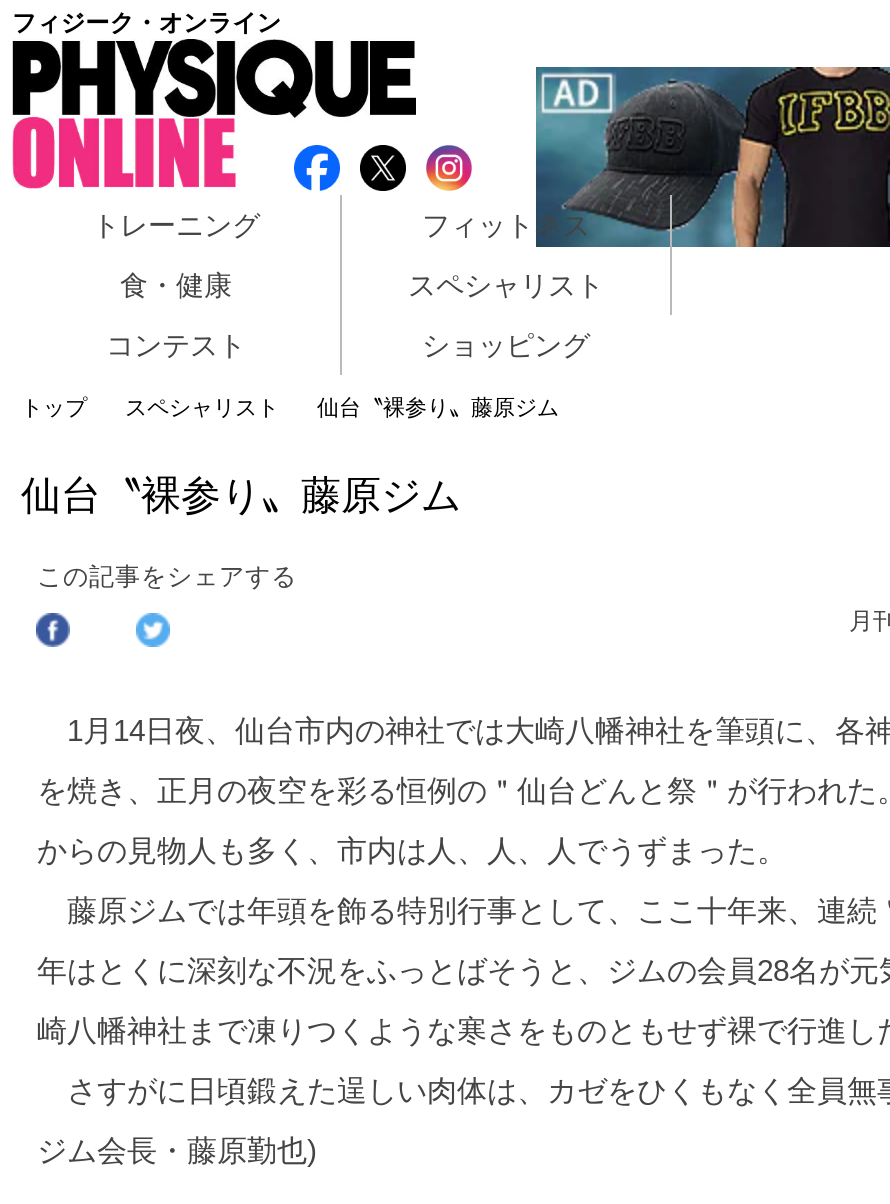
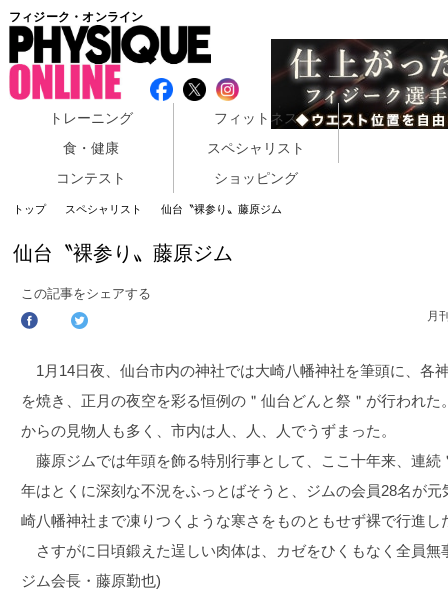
- [image]
+ [image]
